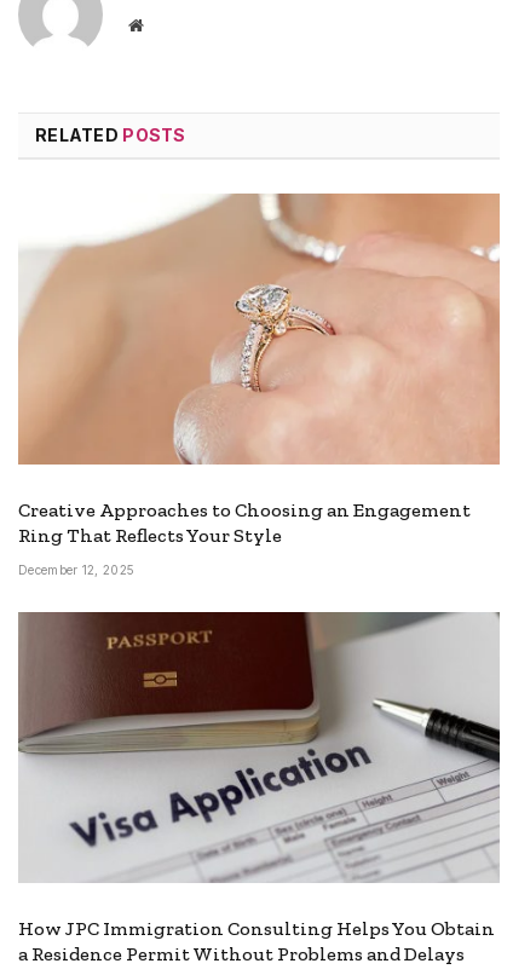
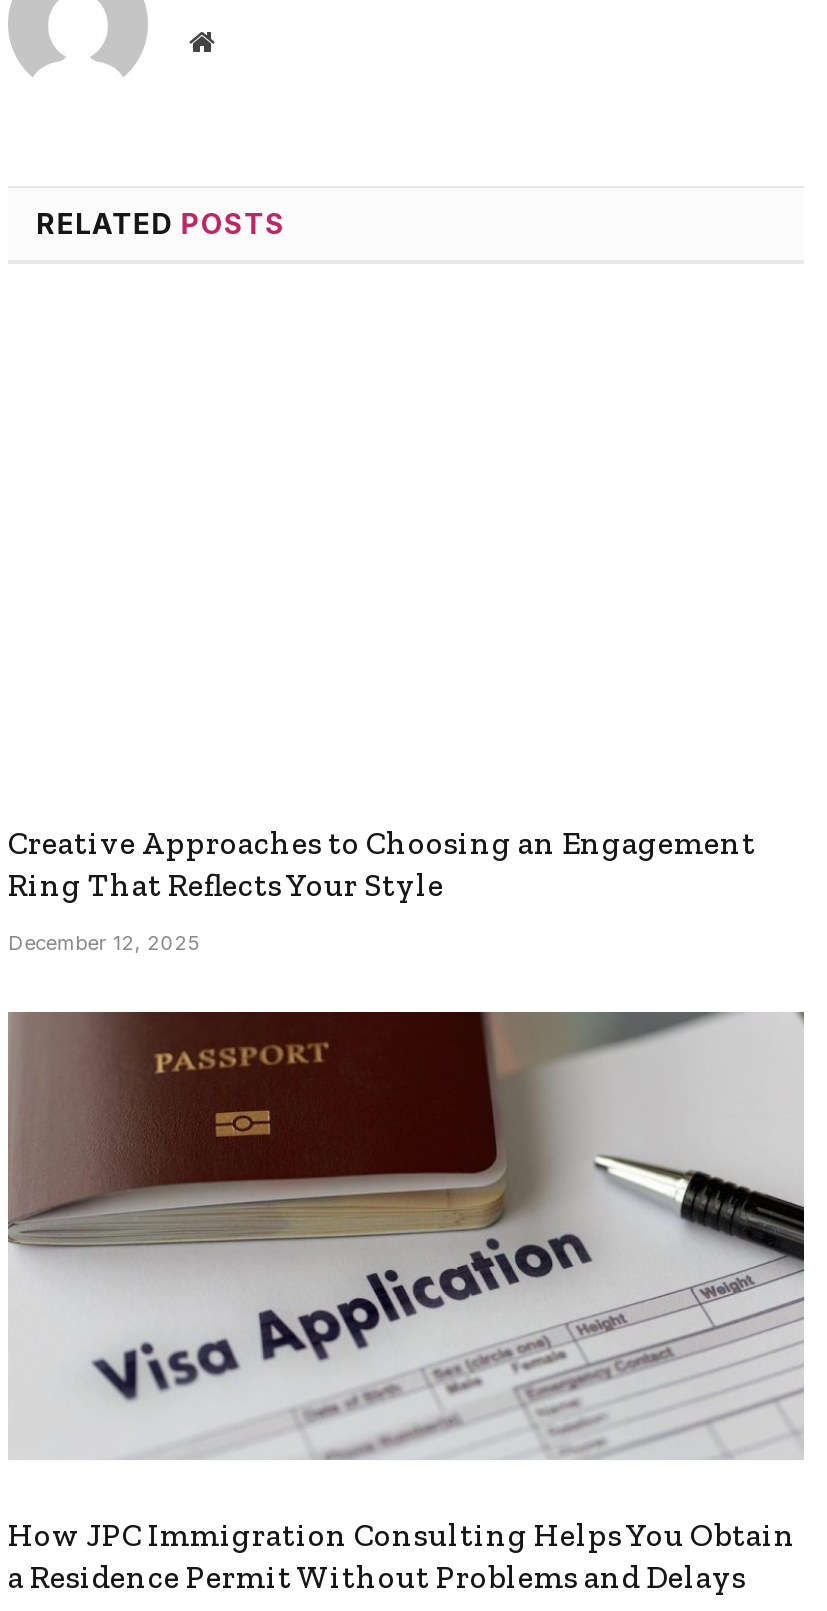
- [image]
